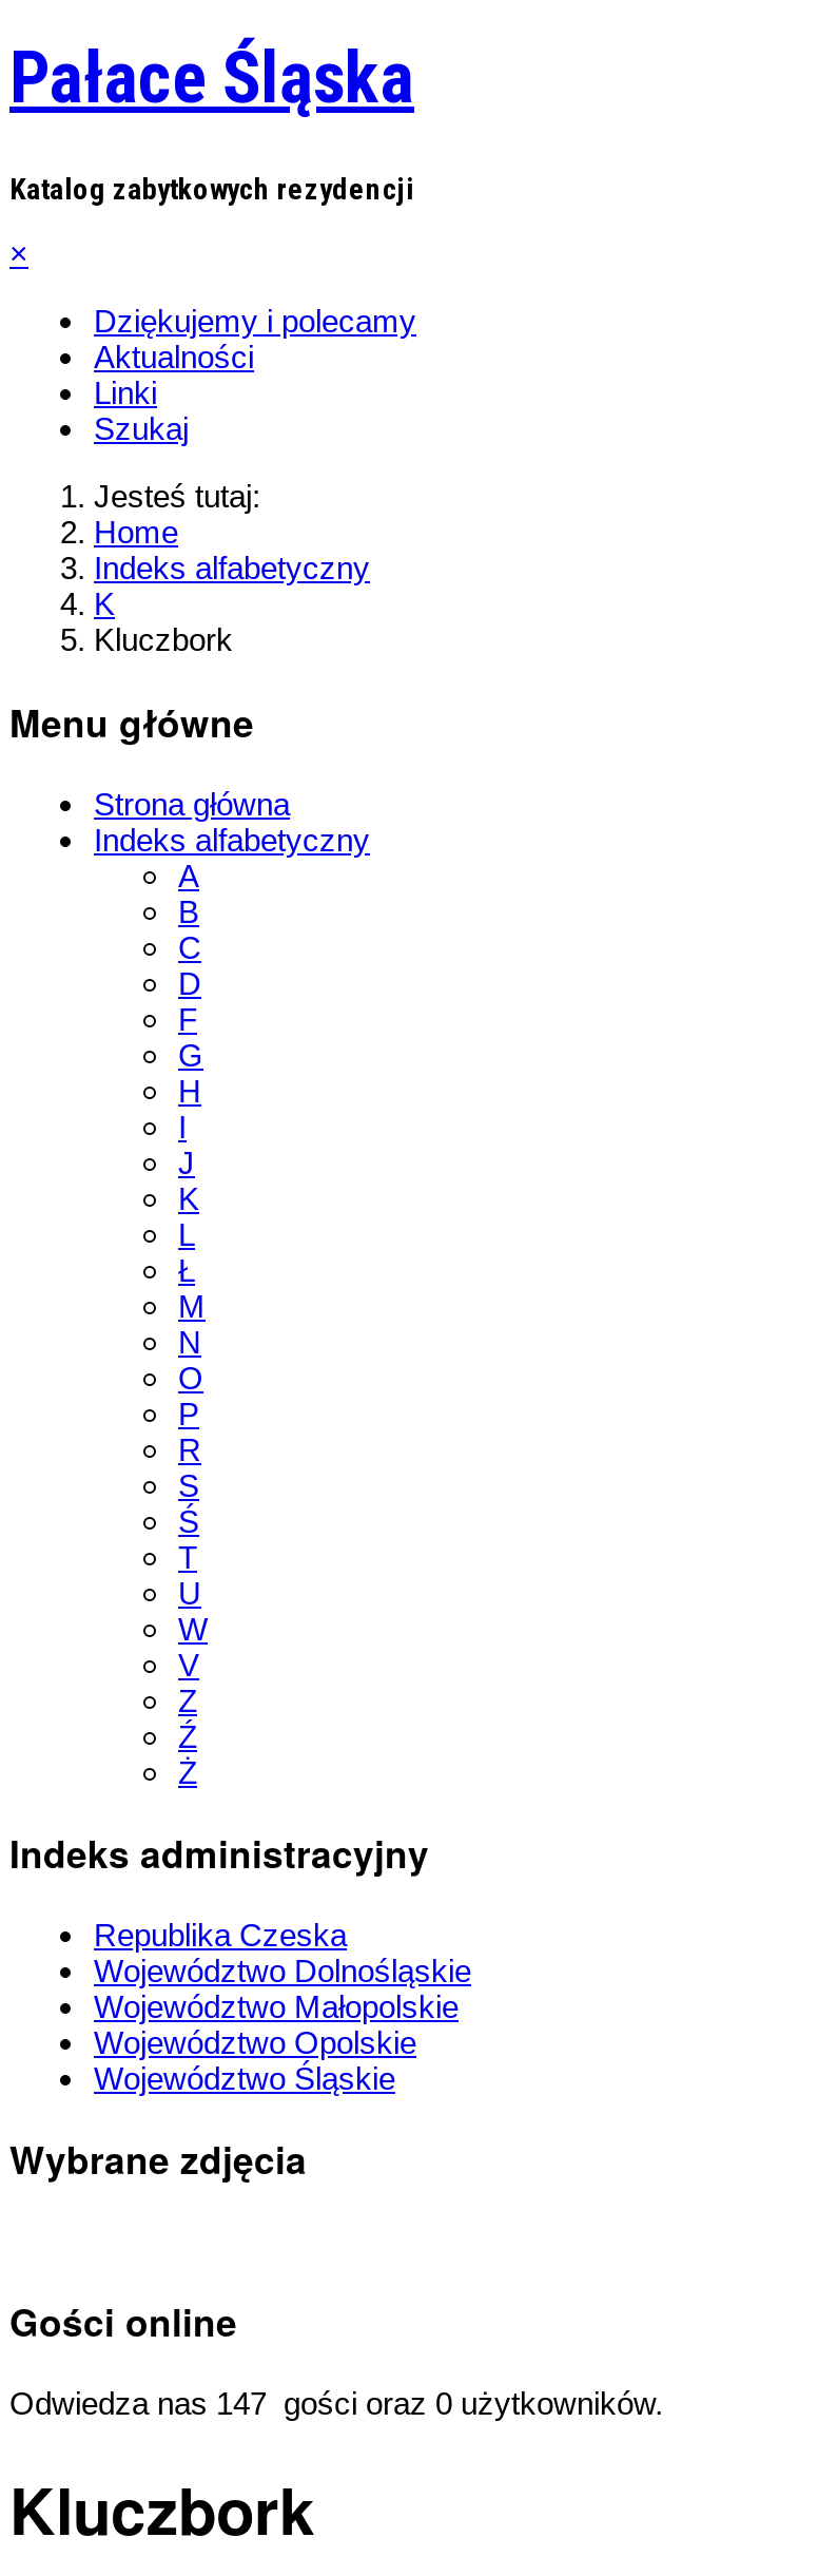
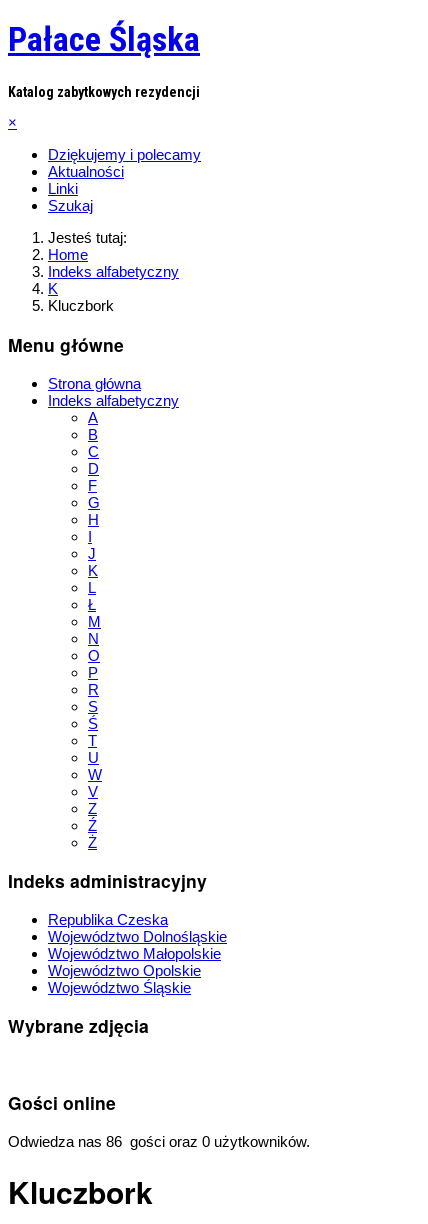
- Odwiedza nas 147 gości oraz 0 użytkowników.
+ Odwiedza nas 86 gości oraz 0 użytkowników.
